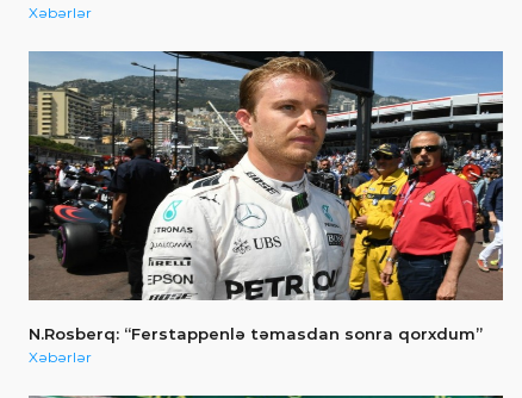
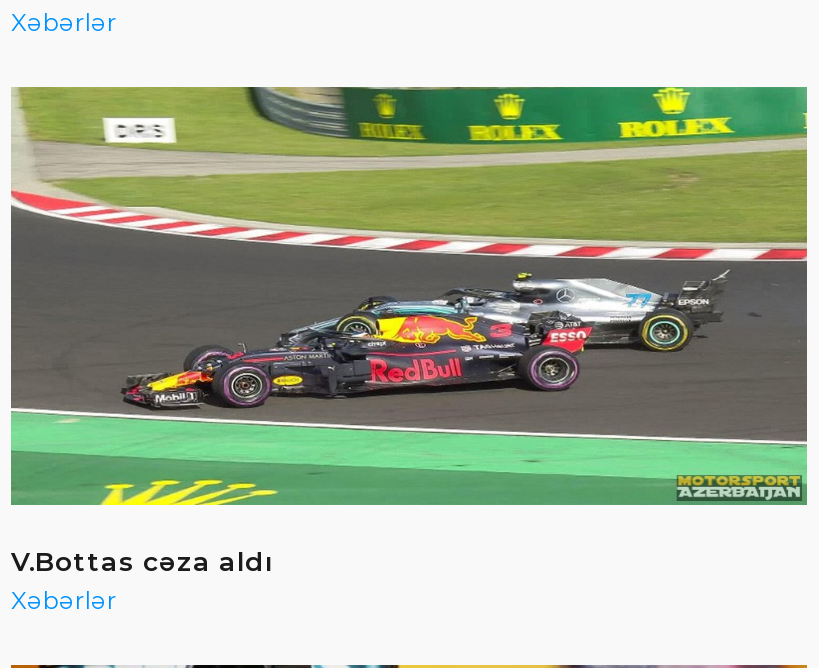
- [image]
- N.Rosberq: “Ferstappenlə təmasdan sonra qorxdum”
+ [image]
+ V.Bottas cəza aldı
